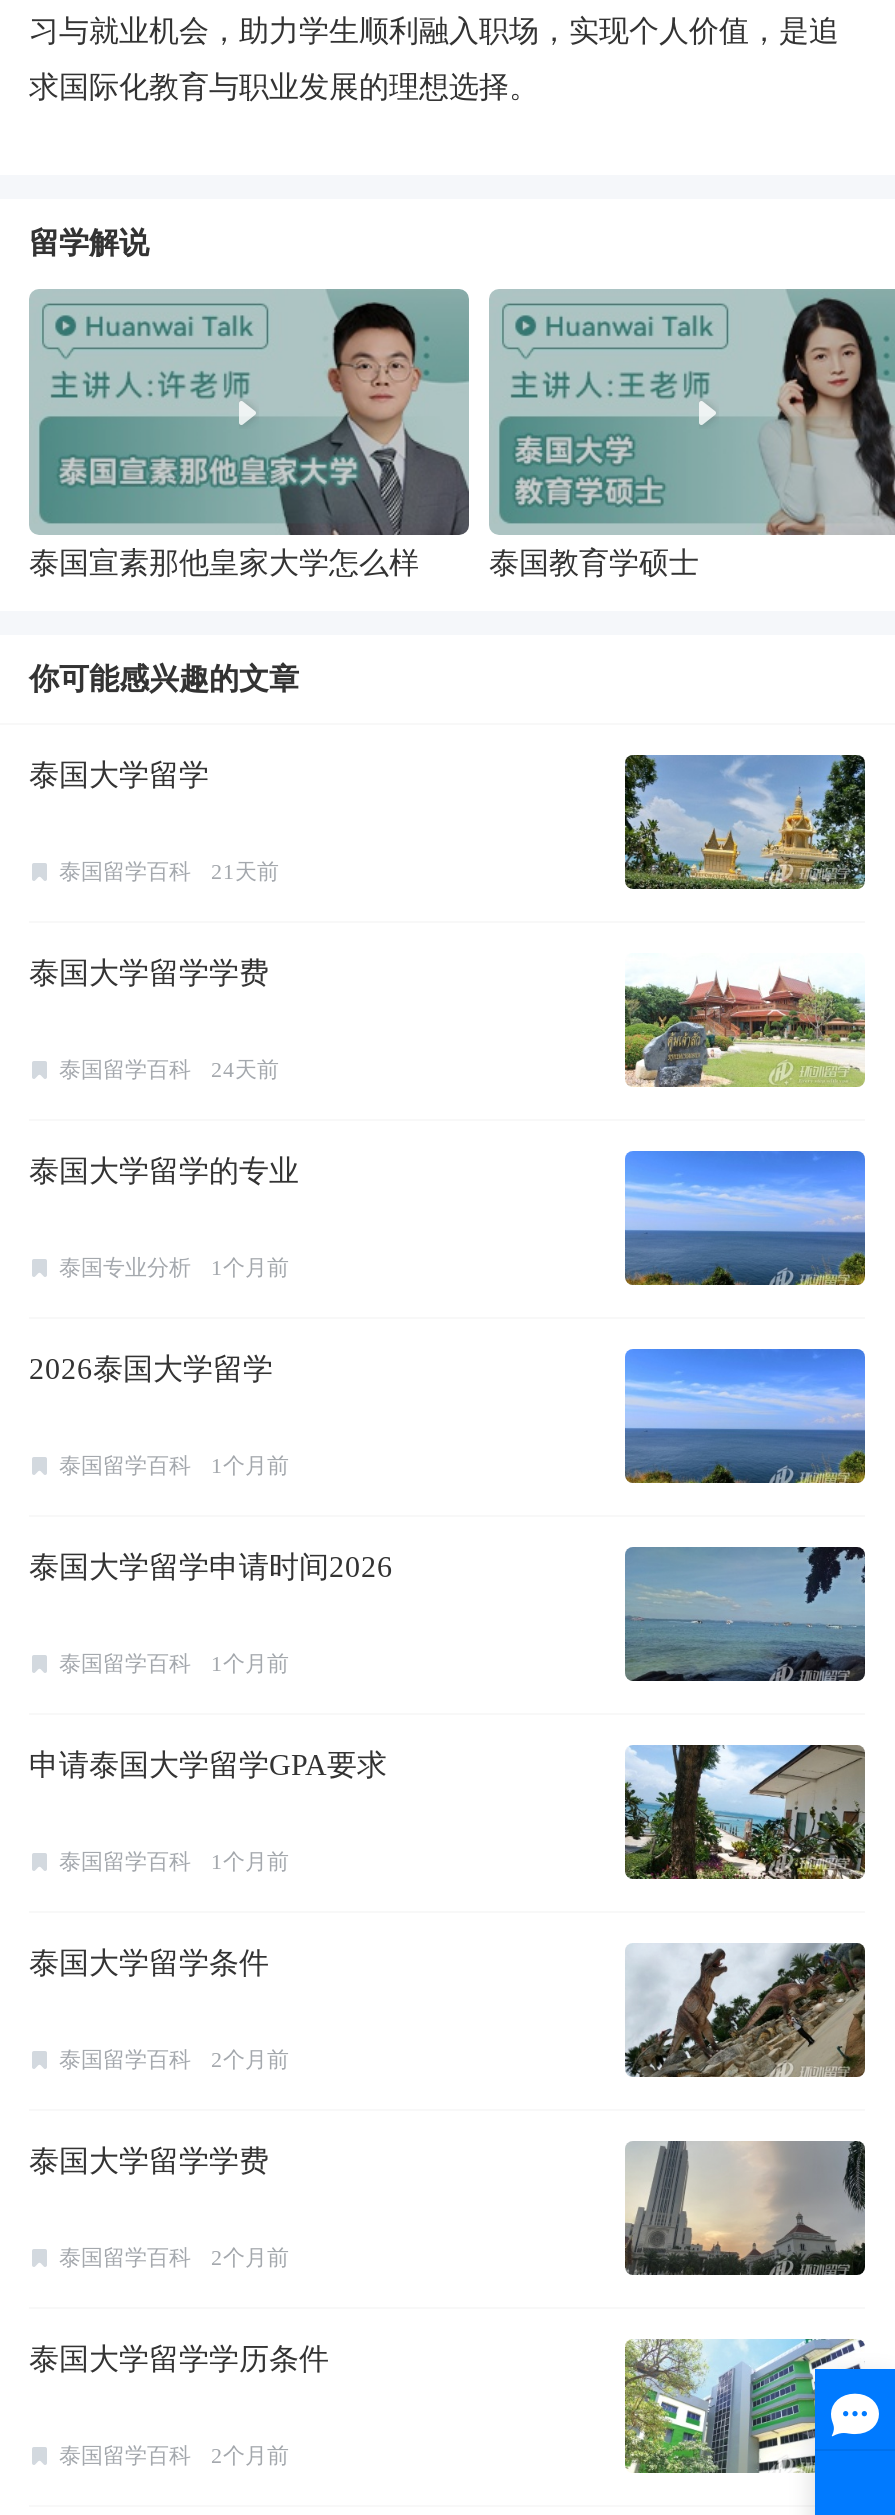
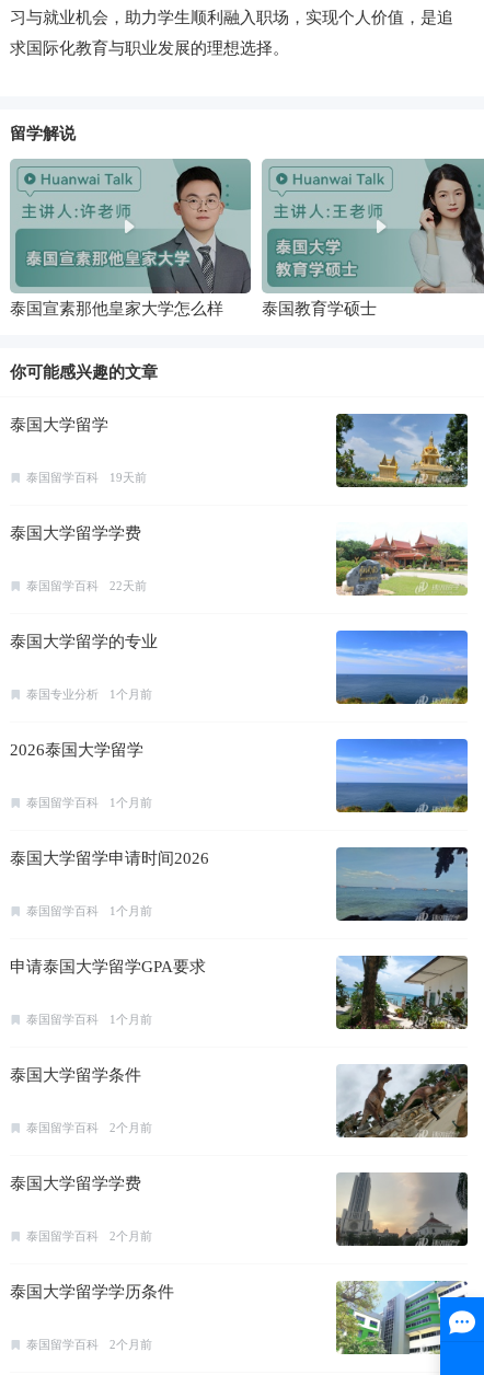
- 泰国留学百科 21天前
+ 泰国留学百科 19天前

- 泰国留学百科 24天前
+ 泰国留学百科 22天前
